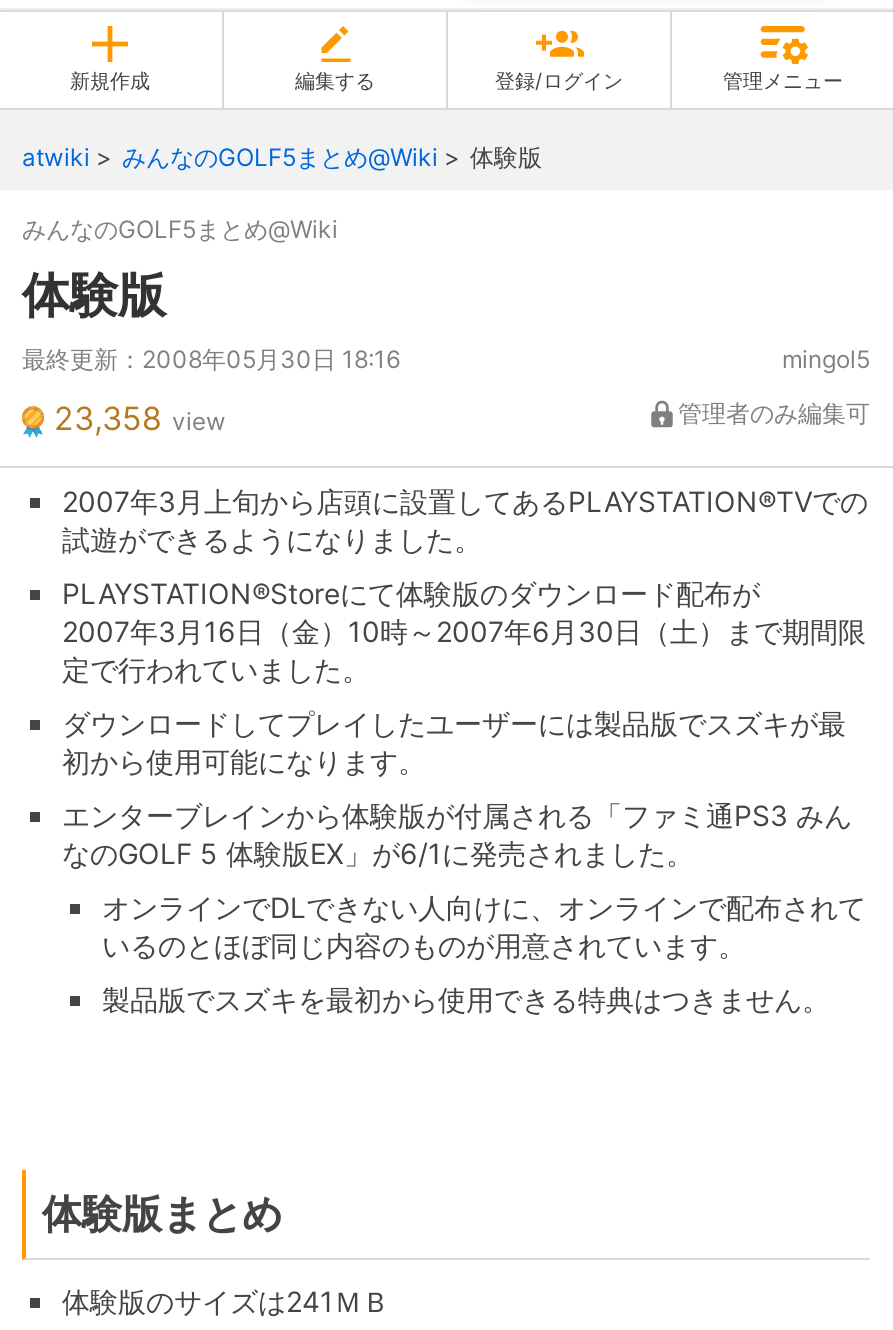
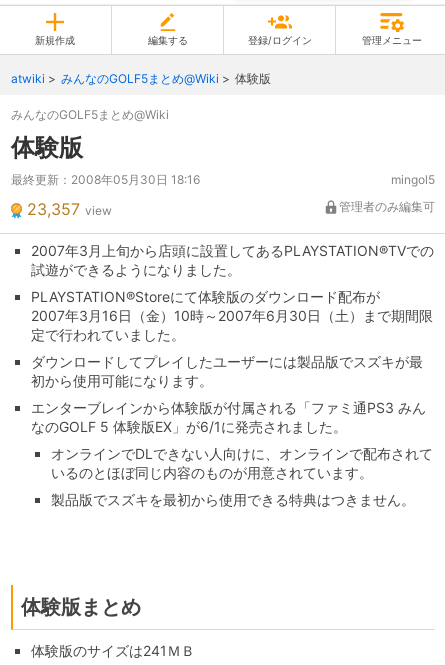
- 23,358 view
+ 23,357 view
